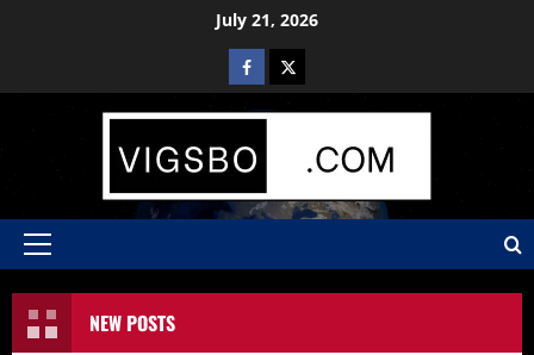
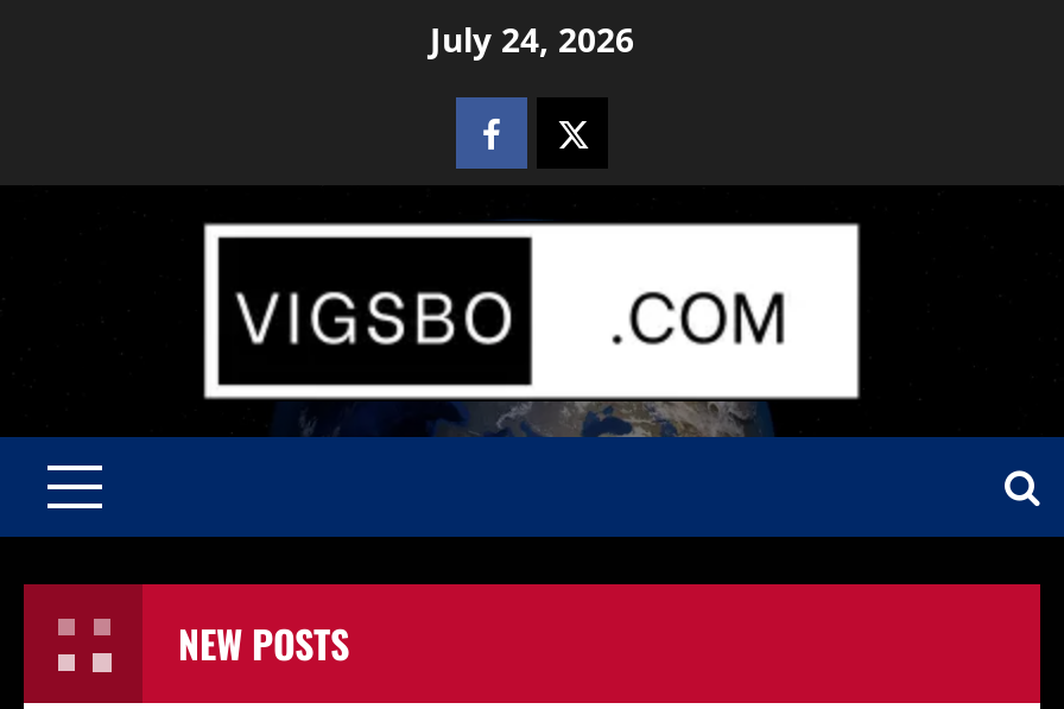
- July 21, 2026
+ July 24, 2026
